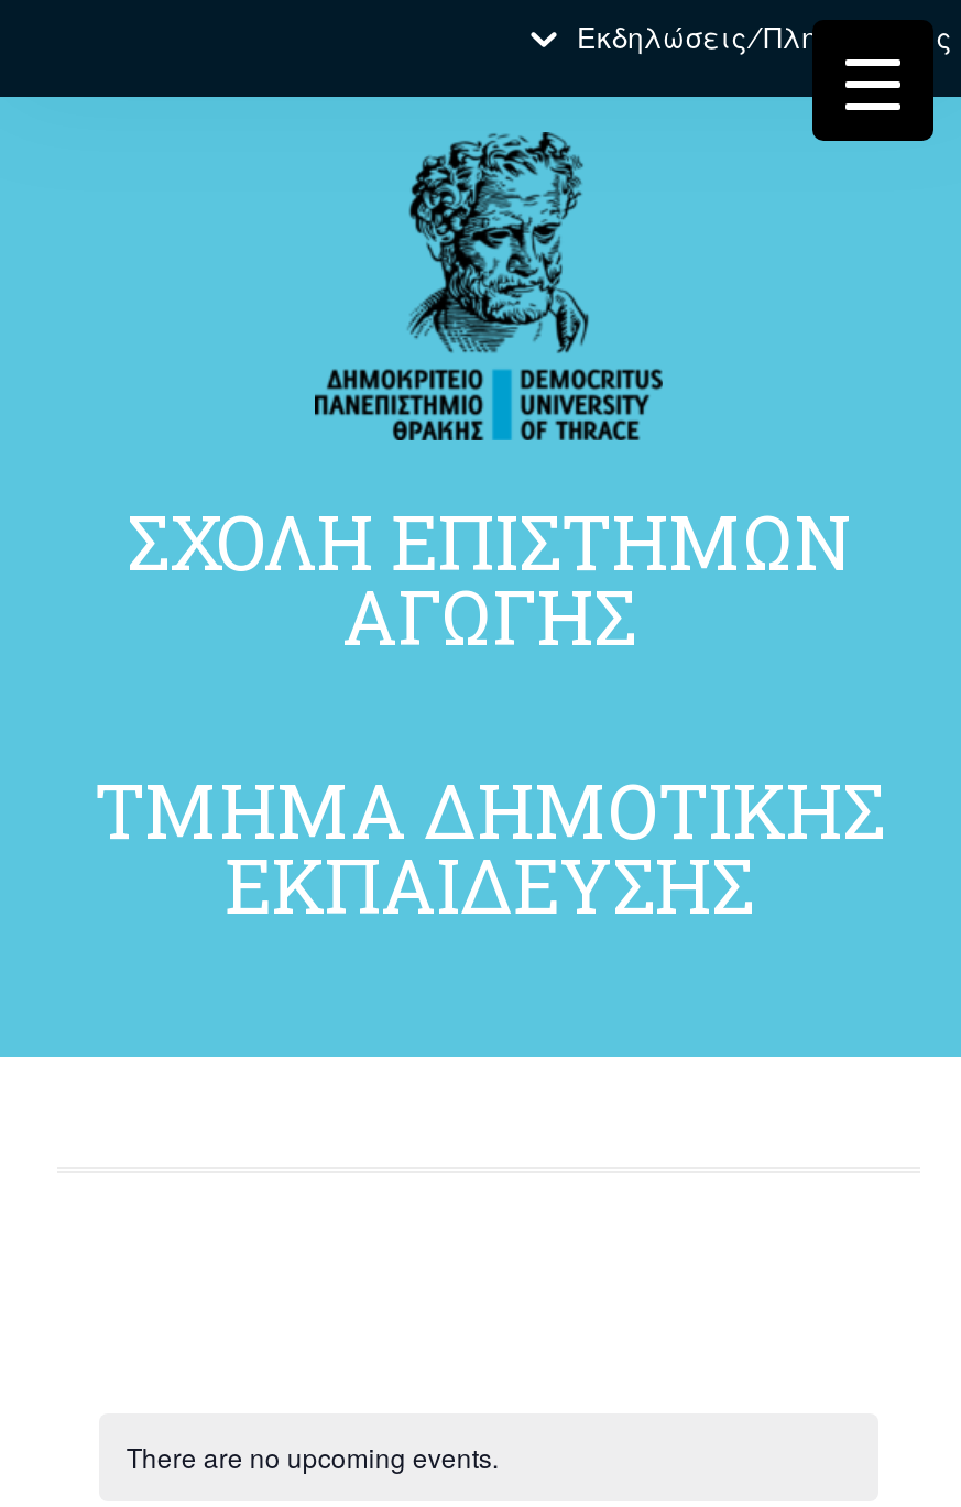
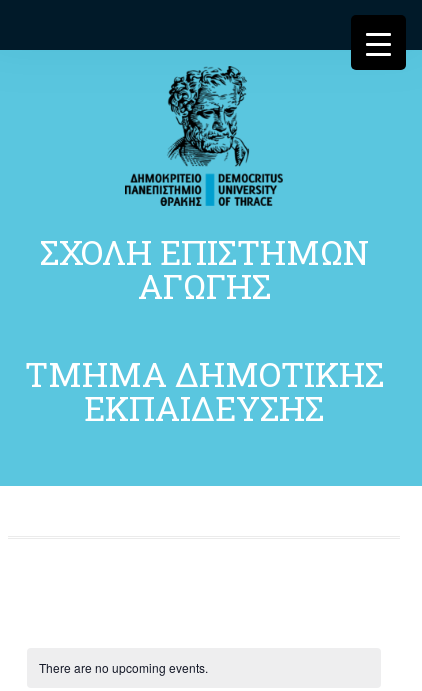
- Εκδηλώσεις/Πληροφορίες
